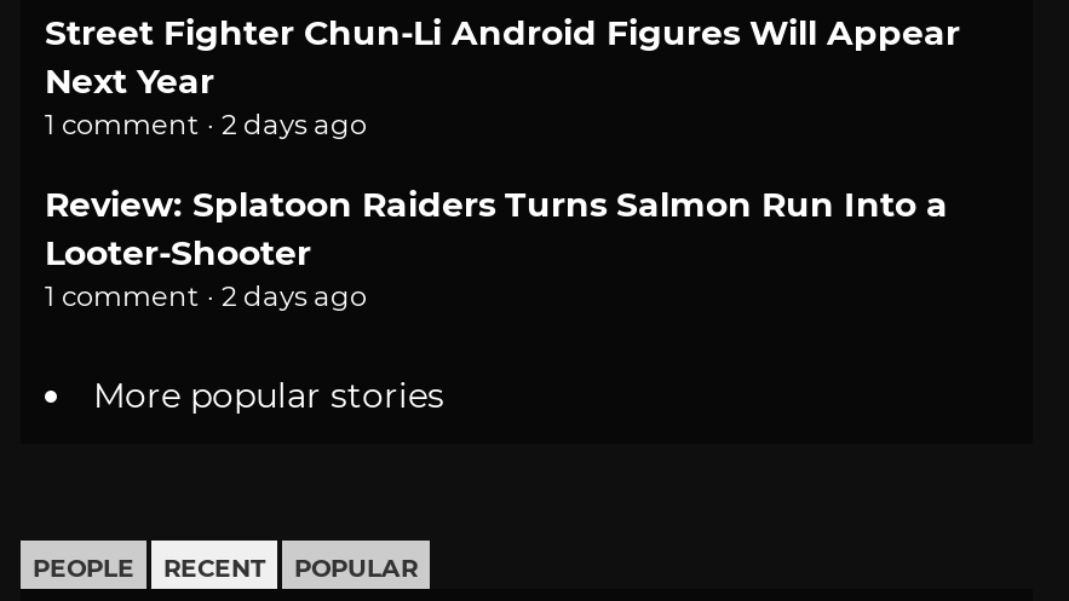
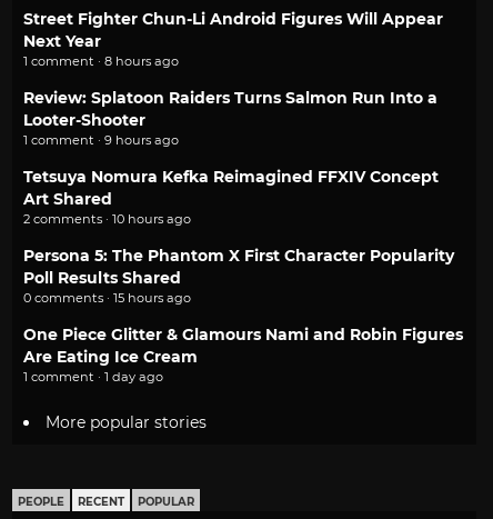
- 1 comment · 2 days ago
+ 1 comment · 8 hours ago

- 1 comment · 2 days ago
+ 1 comment · 9 hours ago
+ Tetsuya Nomura Kefka Reimagined FFXIV Concept
+ Art Shared
+ 2 comments · 10 hours ago
+ Persona 5: The Phantom X First Character Popularity
+ Poll Results Shared
+ 0 comments · 15 hours ago
+ One Piece Glitter & Glamours Nami and Robin Figures
+ Are Eating Ice Cream
+ 1 comment · 1 day ago
